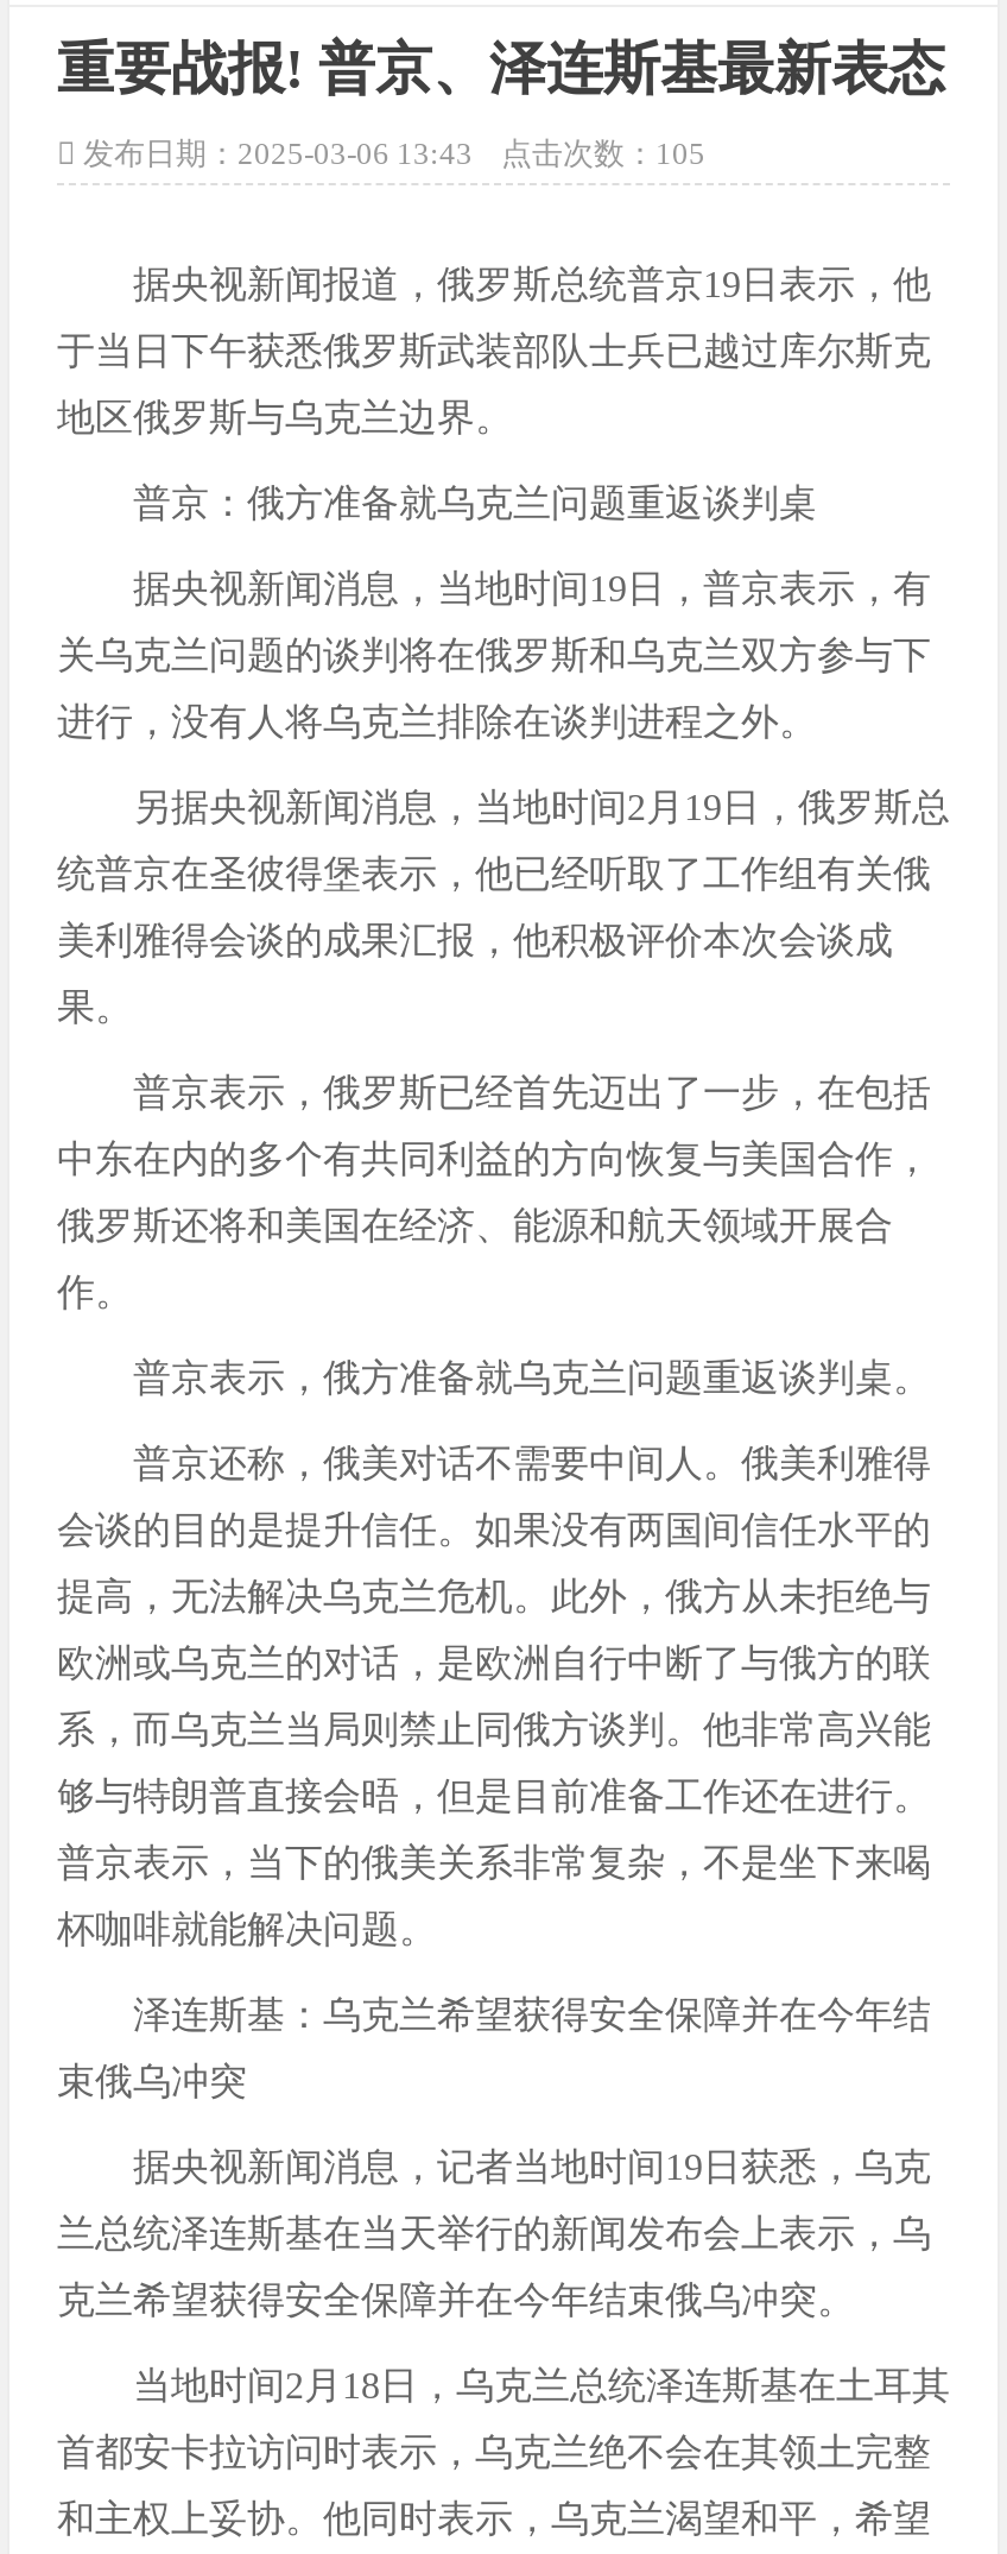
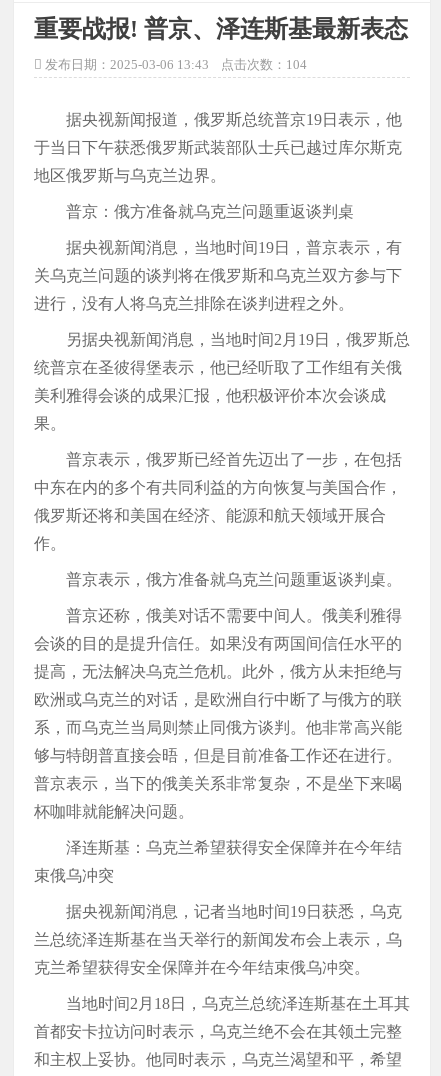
- 发布日期：2025-03-06 13:43 点击次数：105
+ 发布日期：2025-03-06 13:43 点击次数：104
